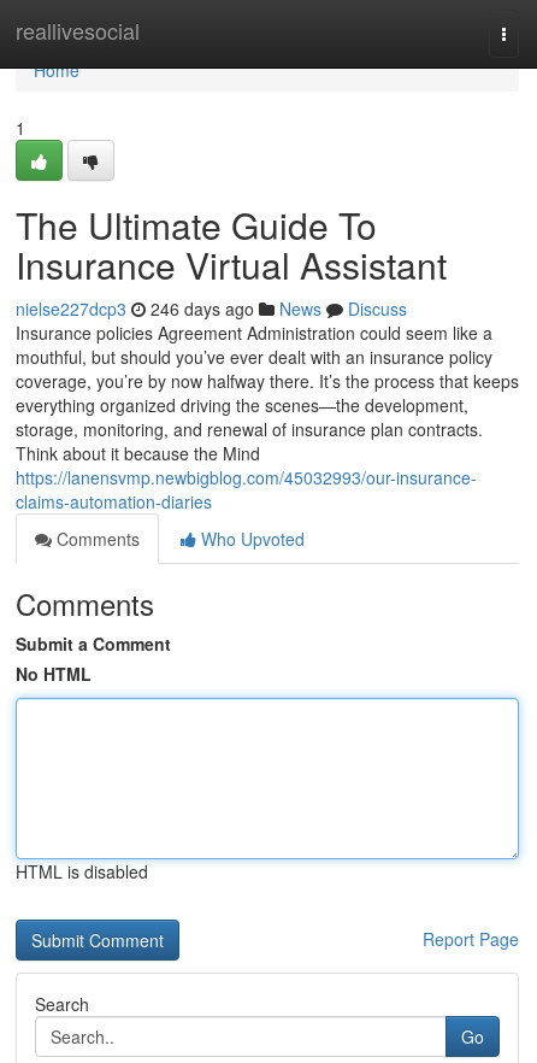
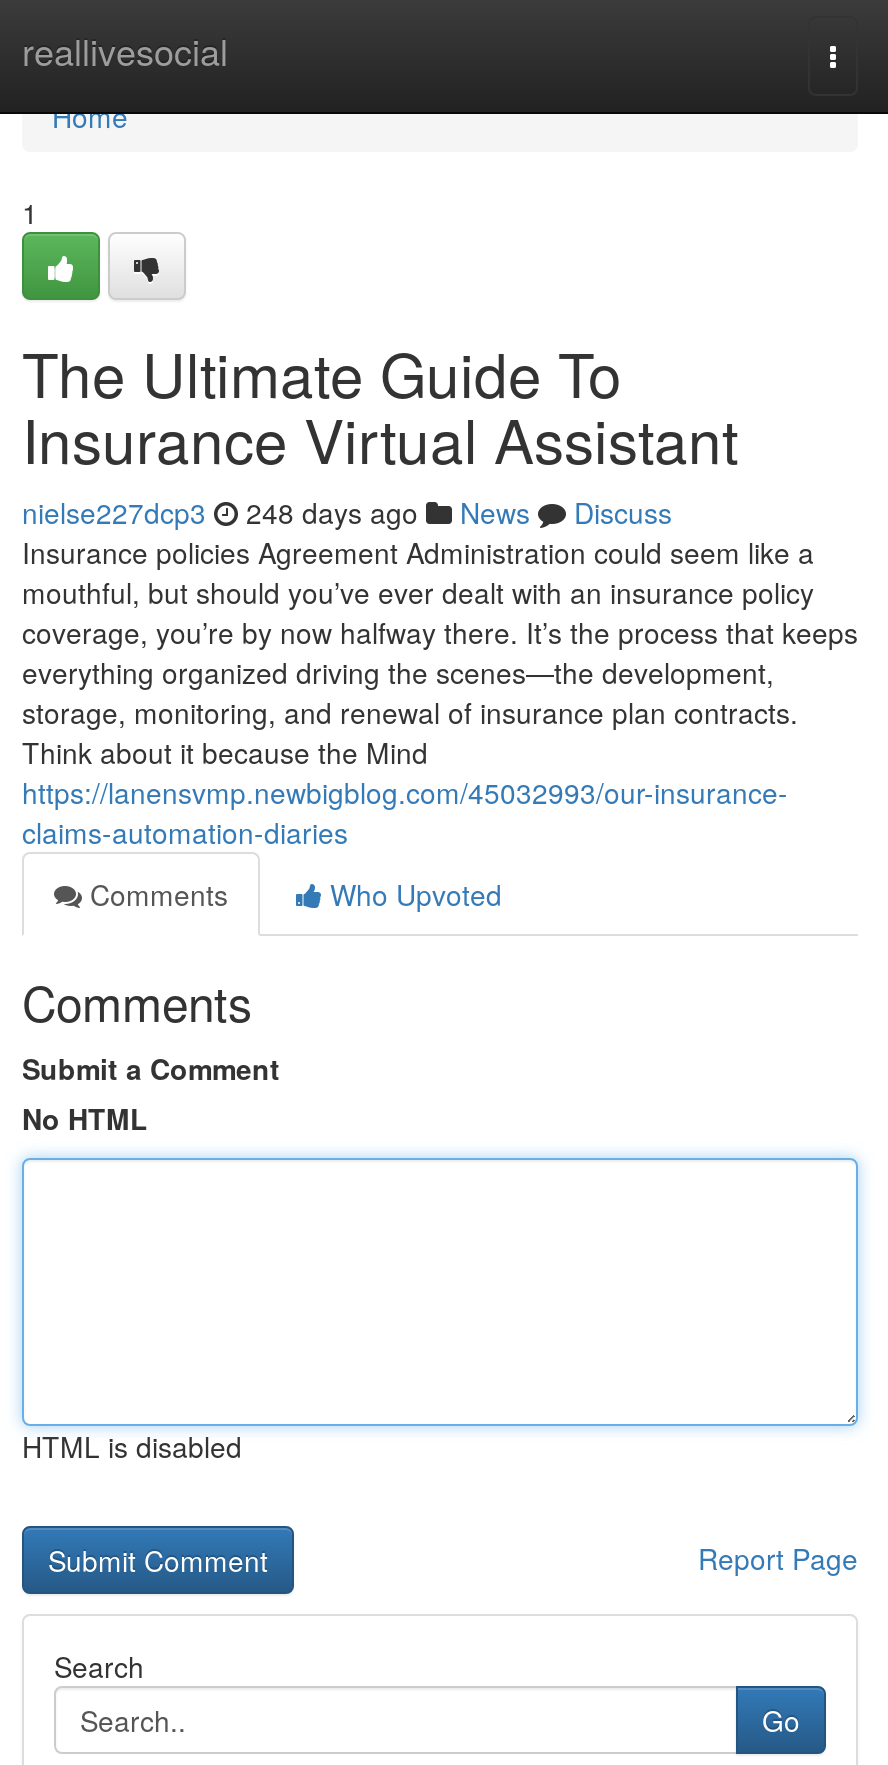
- nielse227dcp3 246 days ago News Discuss
+ nielse227dcp3 248 days ago News Discuss
